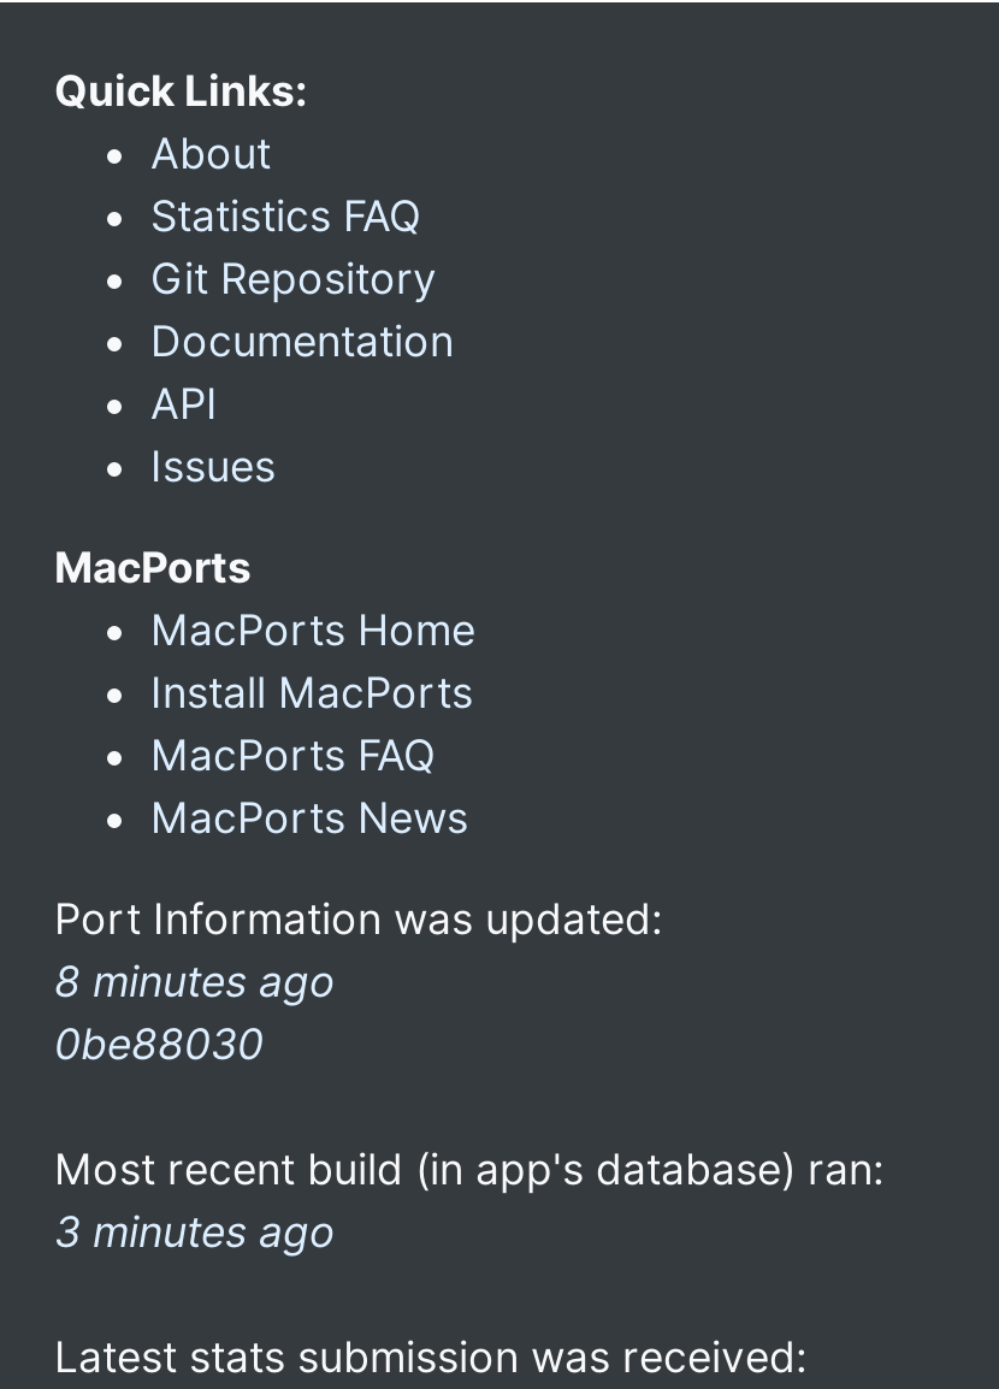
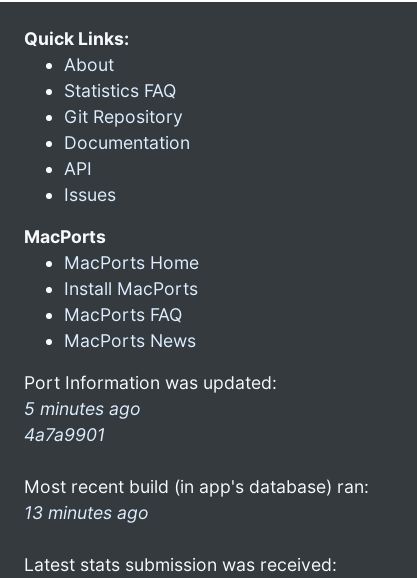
- 8 minutes ago
- 0be88030
+ 5 minutes ago
+ 4a7a9901

- 3 minutes ago
+ 13 minutes ago
